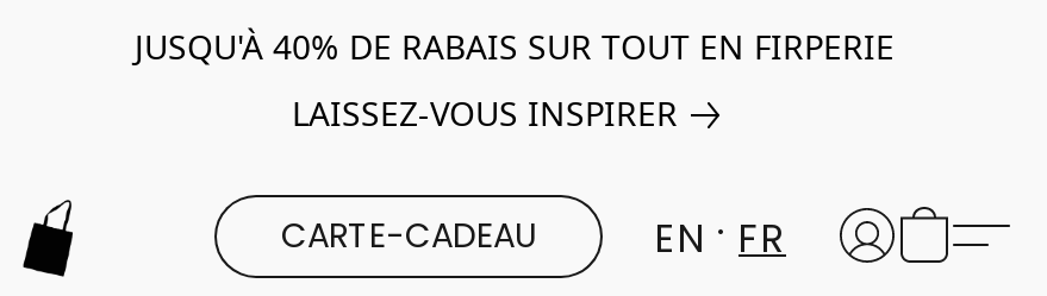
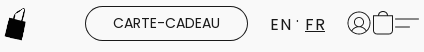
- JUSQU'À 40% DE RABAIS SUR TOUT EN FIRPERIE
- LAISSEZ-VOUS INSPIRER
